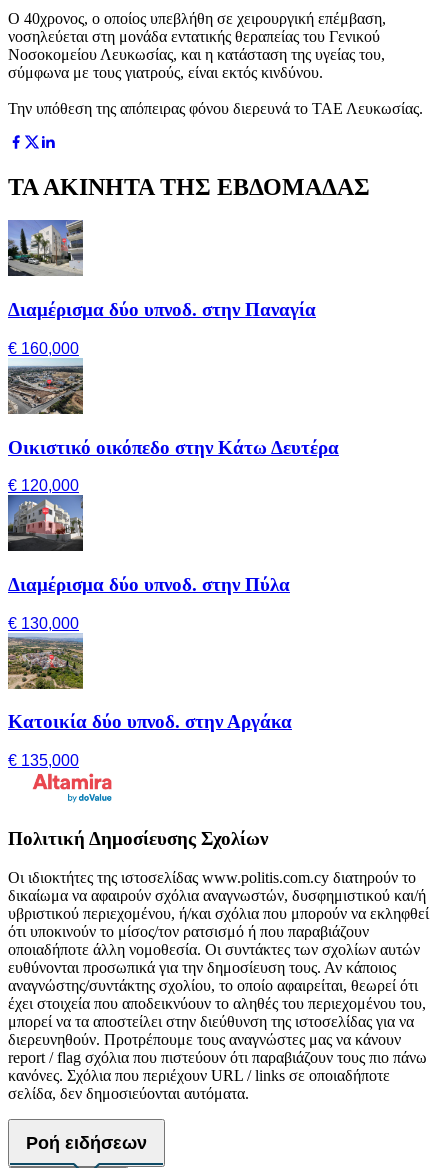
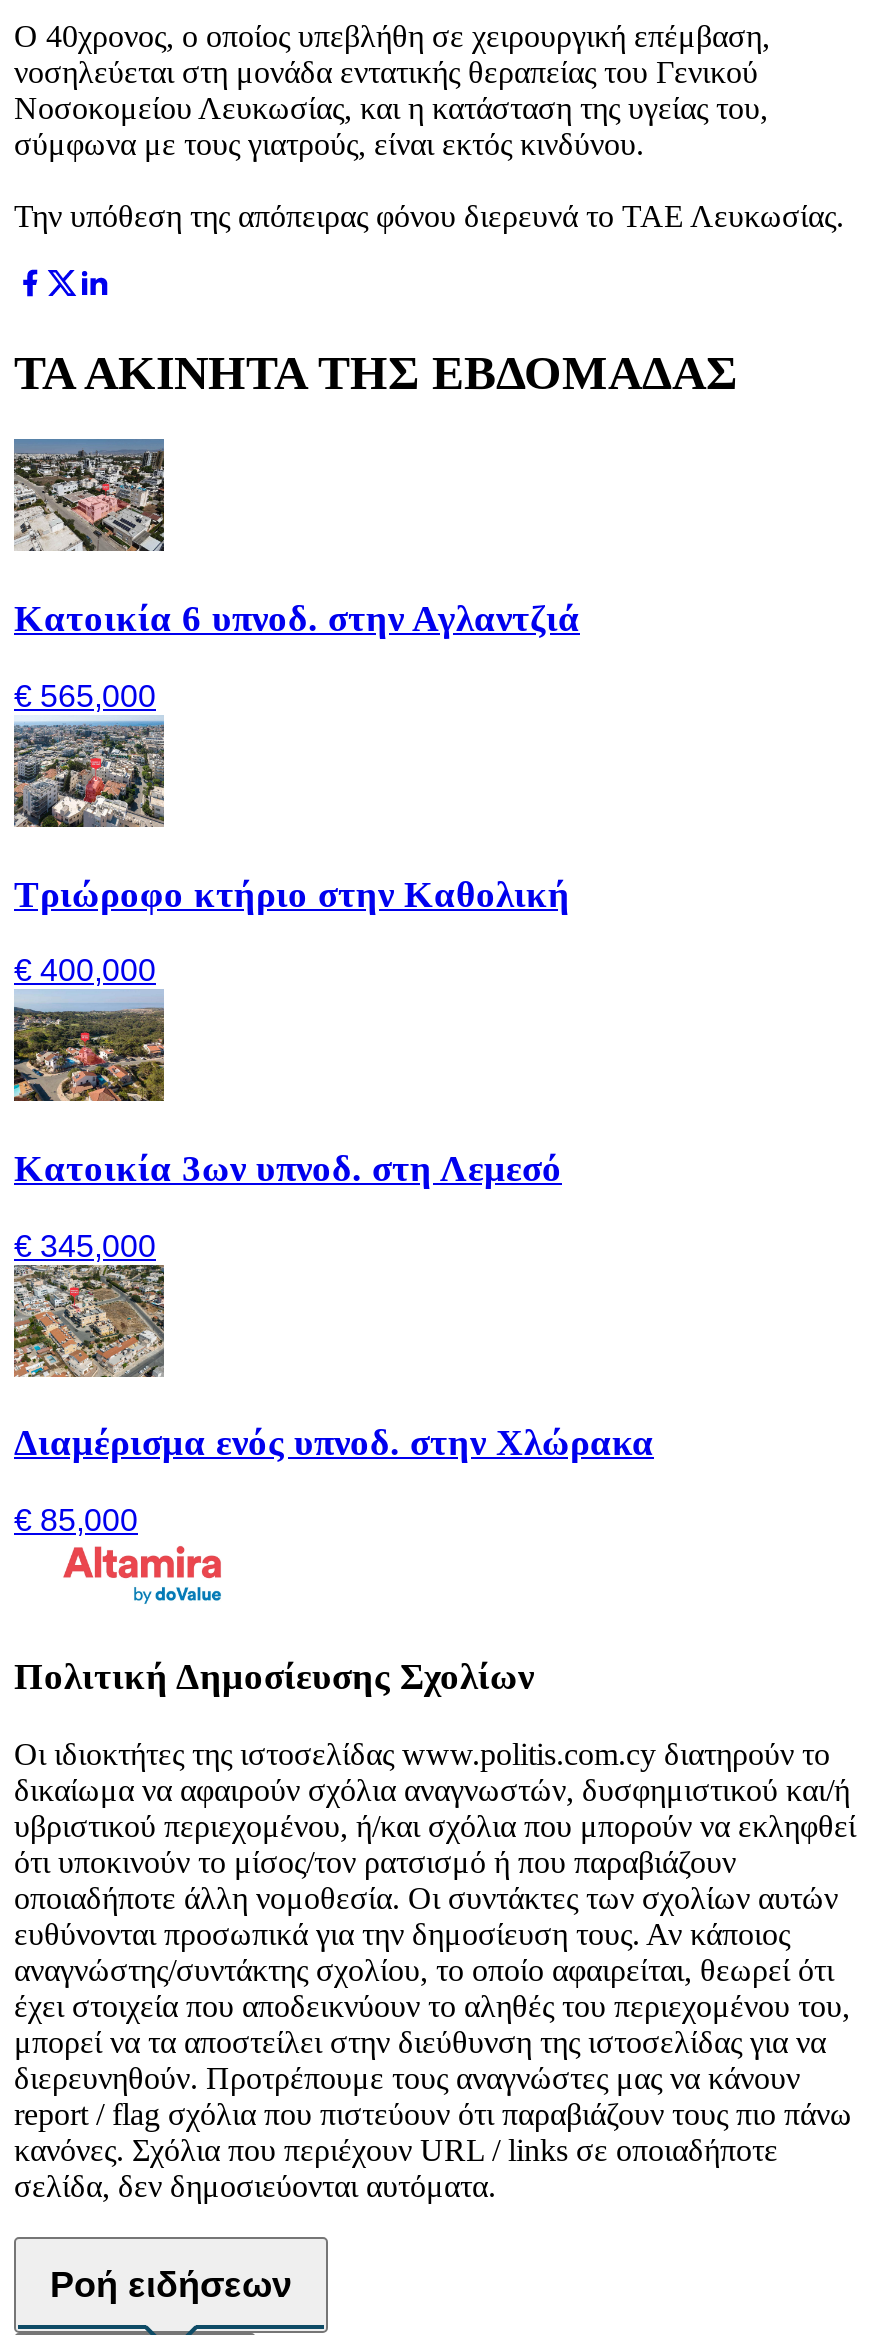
- [image]
- Διαμέρισμα δύο υπνοδ. στην Παναγία
+ [image]
+ Κατοικία 6 υπνοδ. στην Αγλαντζιά

- € 160,000
+ € 565,000

- [image]
- Οικιστικό οικόπεδο στην Κάτω Δευτέρα
+ [image]
+ Τριώροφο κτήριο στην Καθολική

- € 120,000
+ € 400,000

- [image]
- Διαμέρισμα δύο υπνοδ. στην Πύλα
+ [image]
+ Κατοικία 3ων υπνοδ. στη Λεμεσό

- € 130,000
+ € 345,000

- [image]
- Κατοικία δύο υπνοδ. στην Αργάκα
+ [image]
+ Διαμέρισμα ενός υπνοδ. στην Χλώρακα

- € 135,000
+ € 85,000
